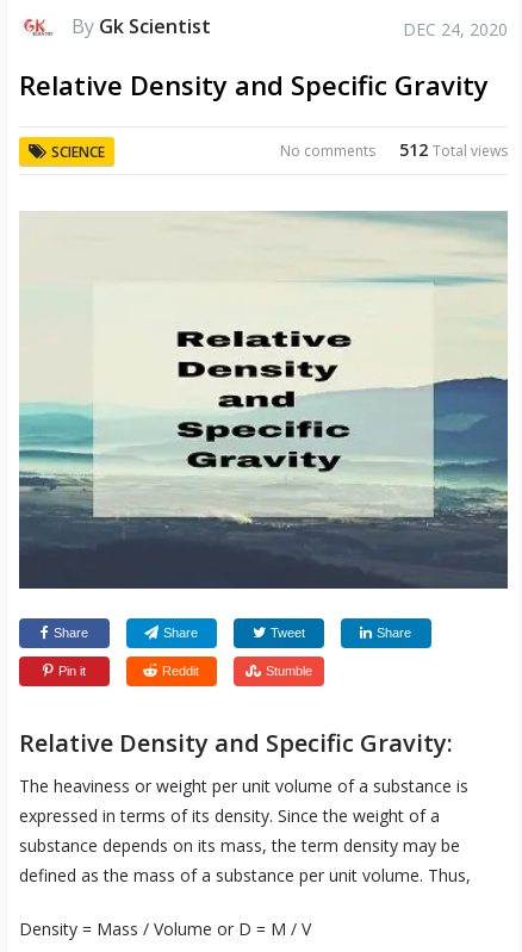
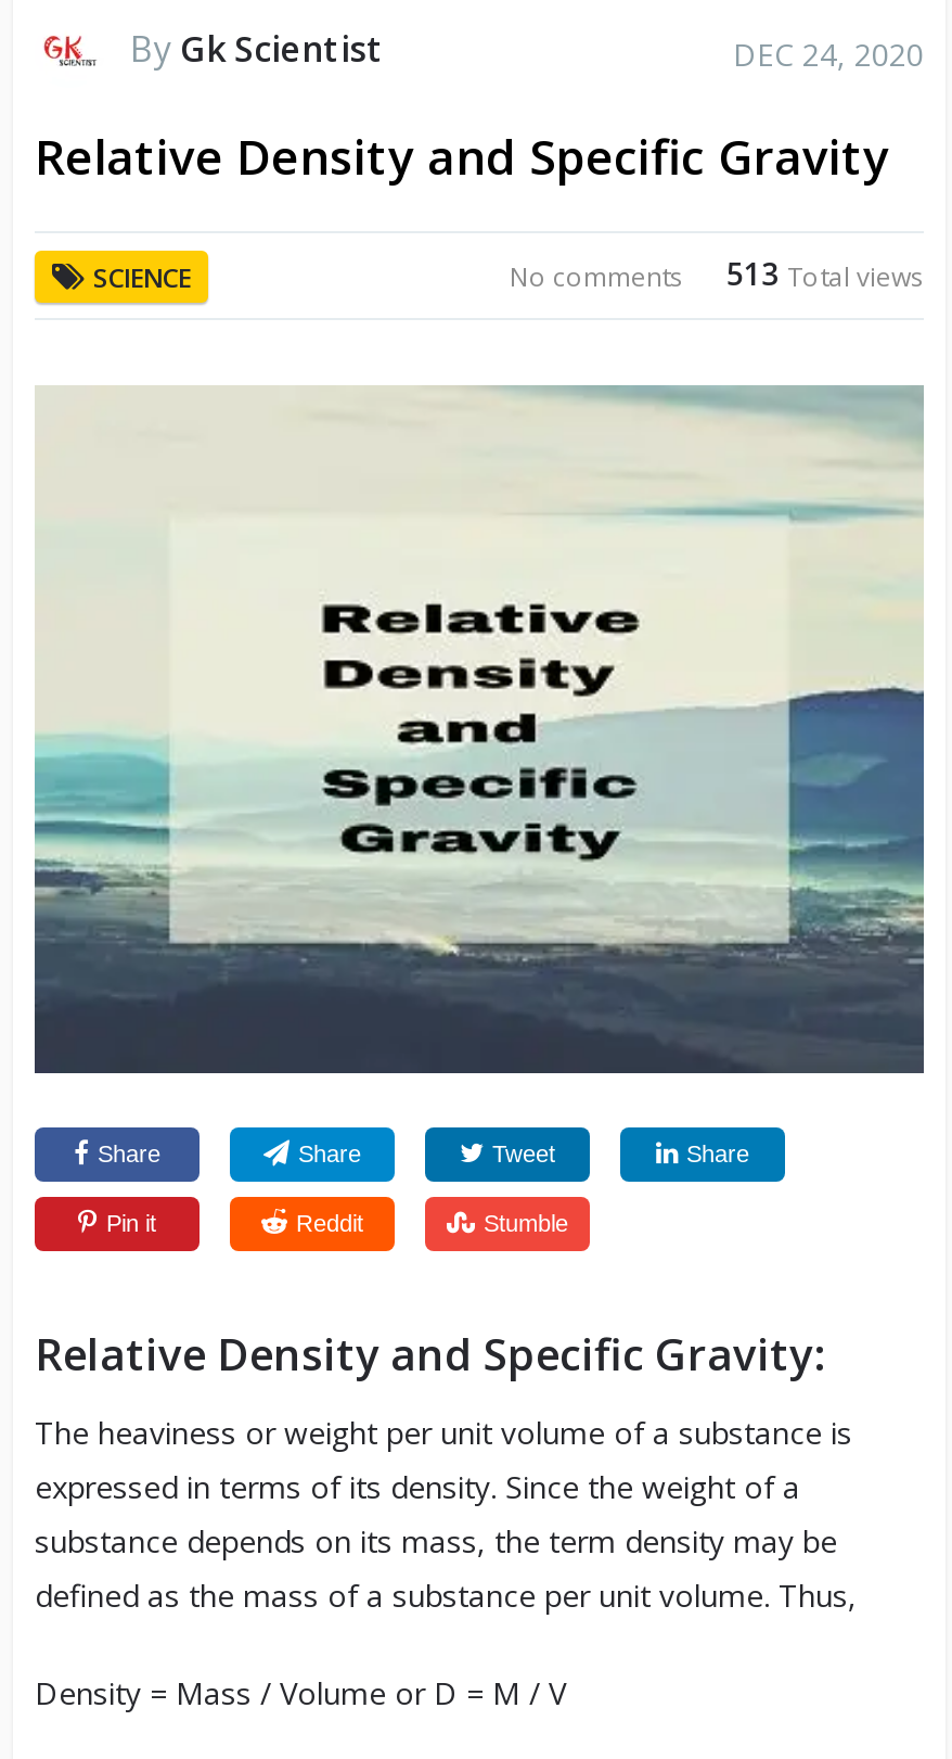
- No comments 512 Total views
+ No comments 513 Total views
